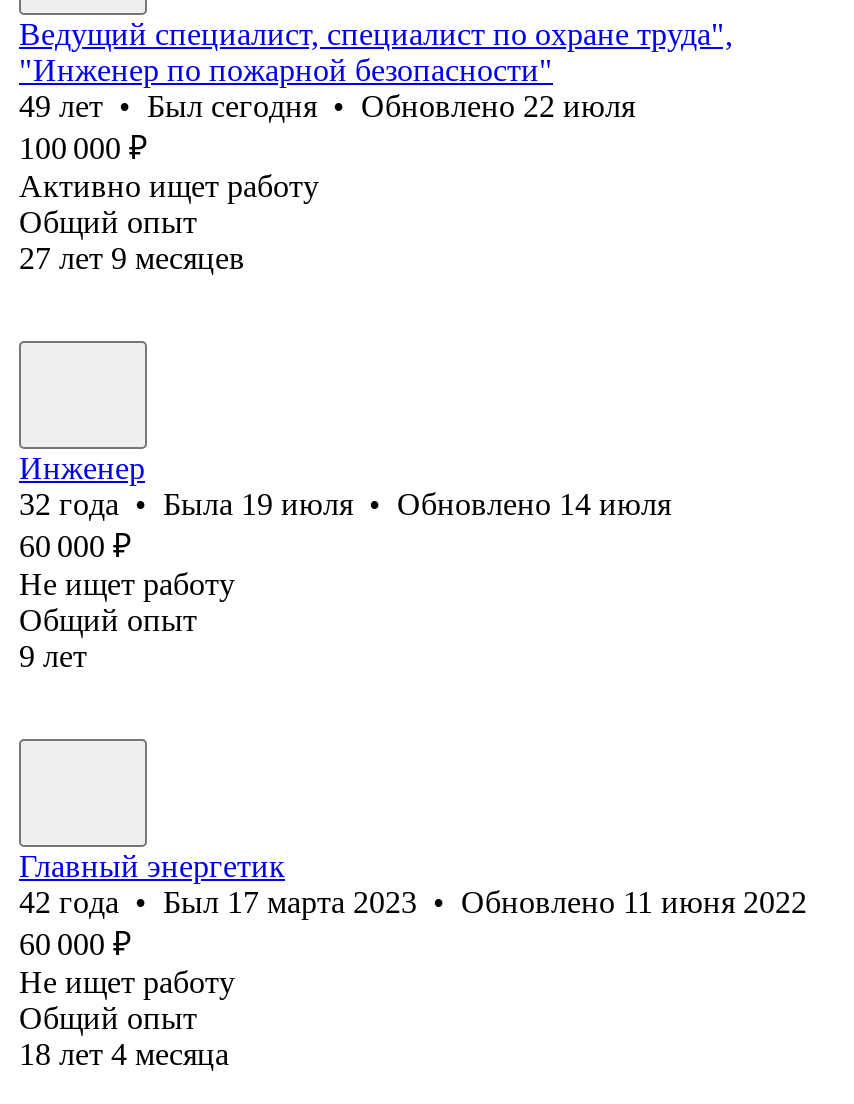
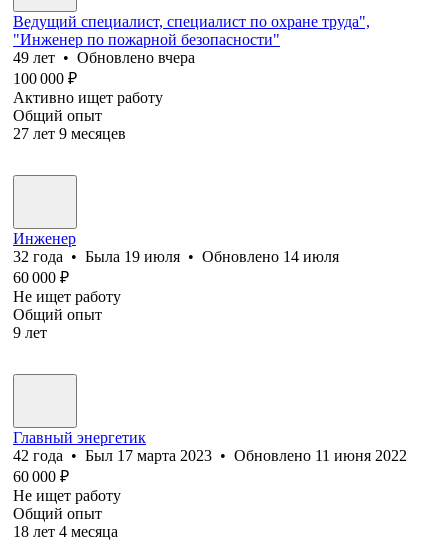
- 49 лет • Был сегодня • Обновлено 22 июля
+ 49 лет • Обновлено вчера
